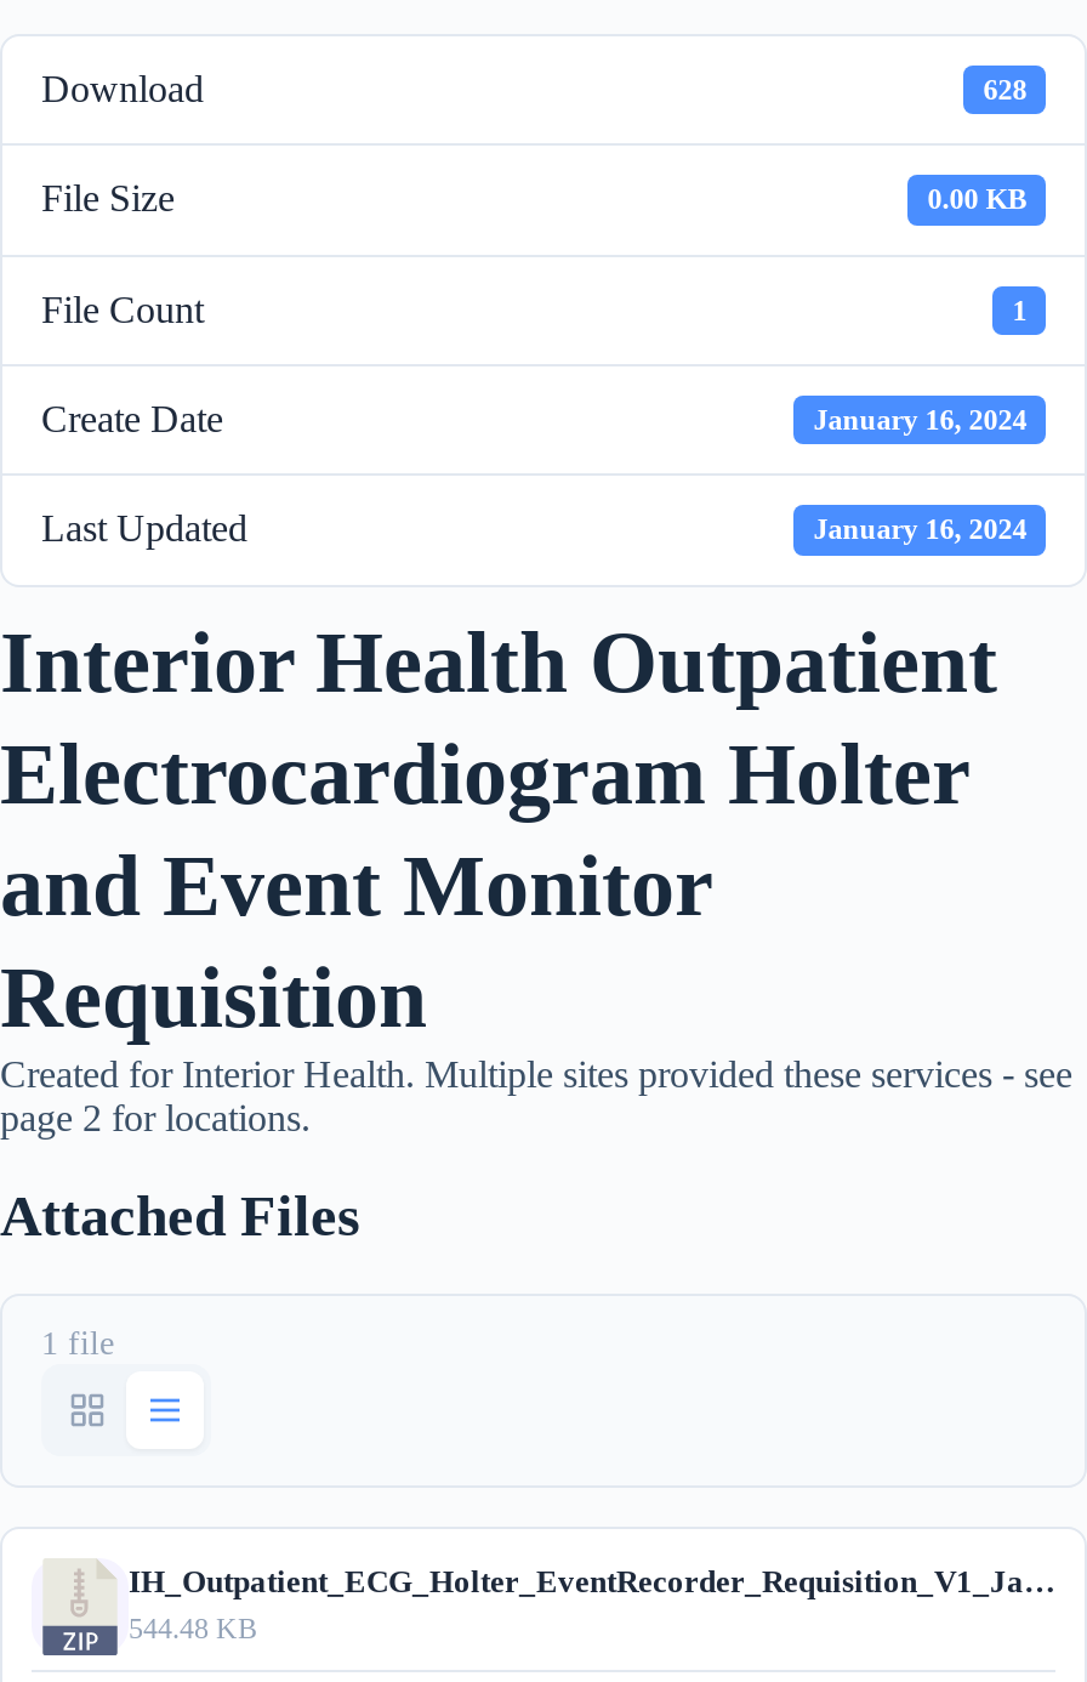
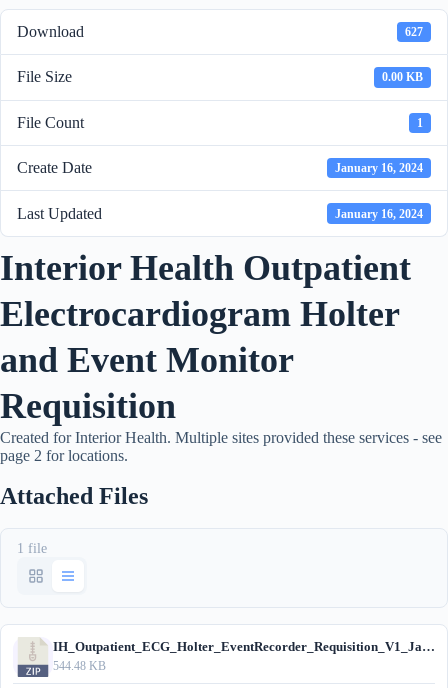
- 628
+ 627
